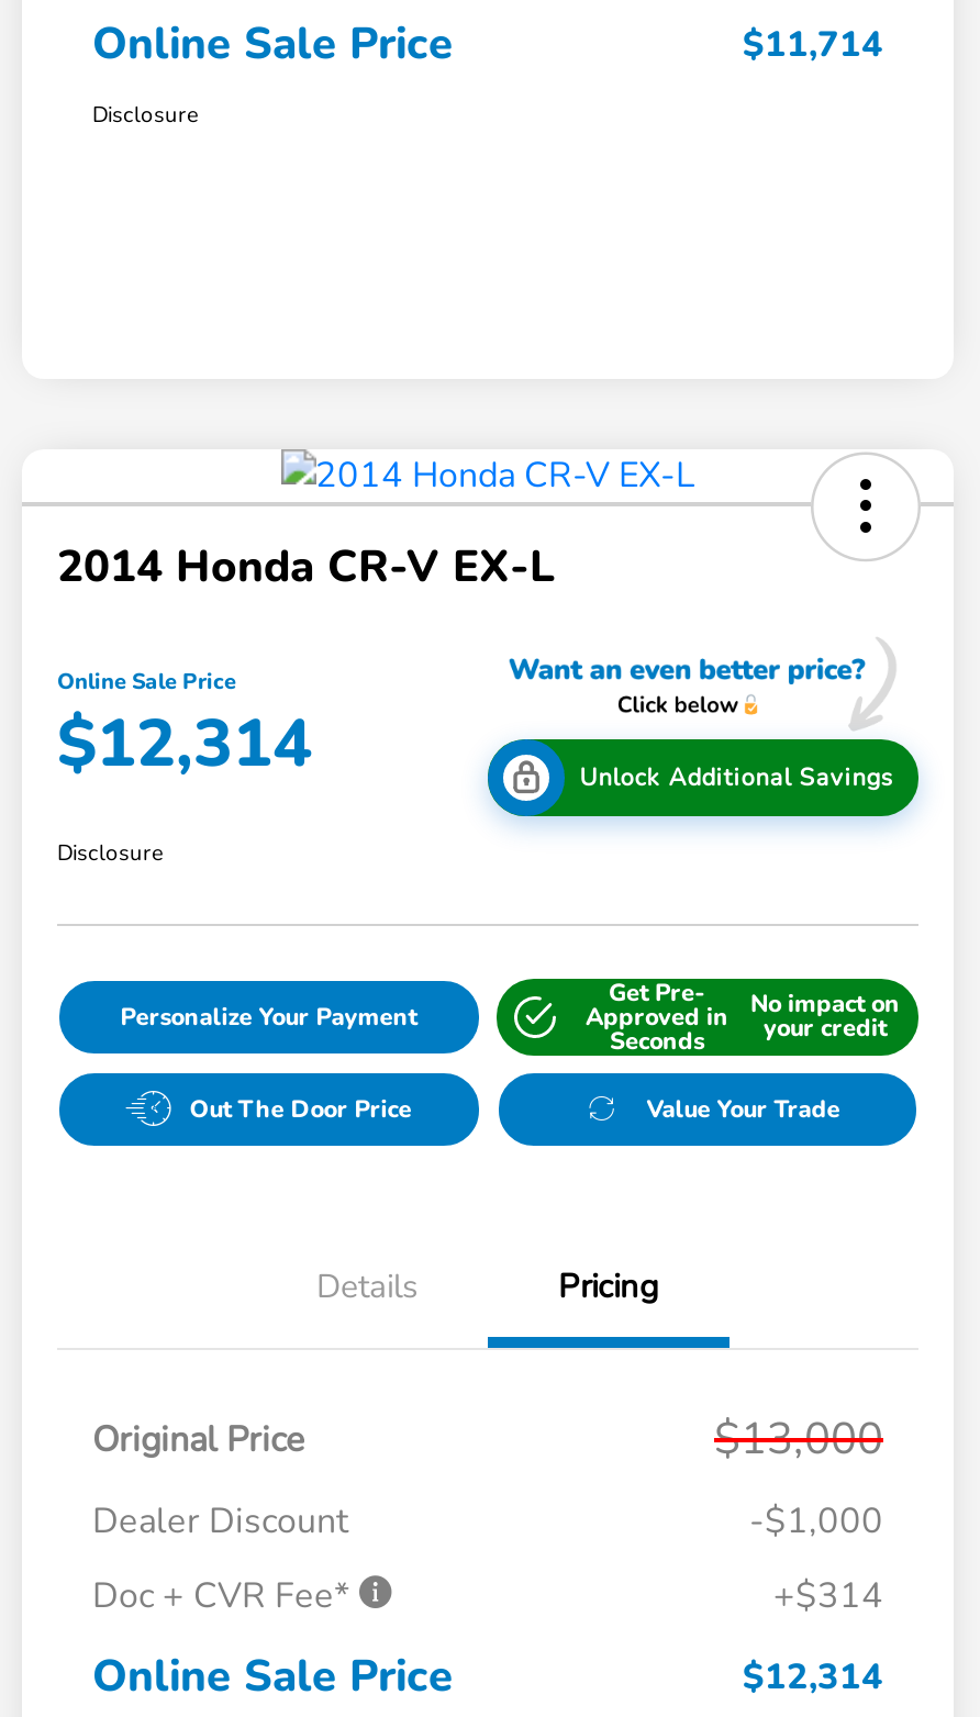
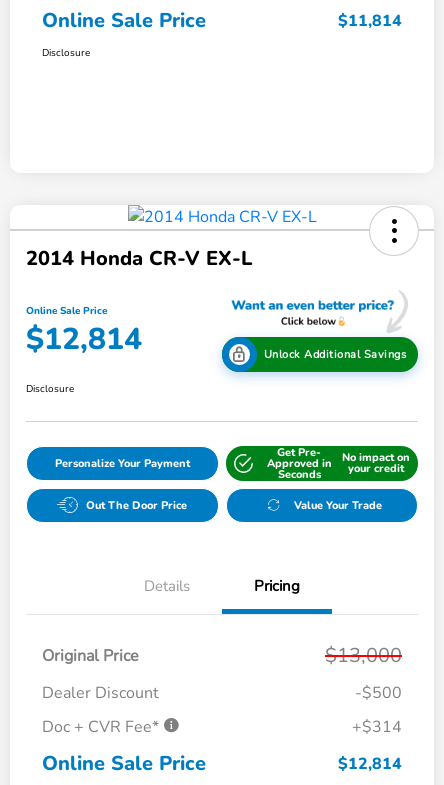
- $11,714
+ $11,814

- $12,314
+ $12,814

- -$1,000
+ -$500

- $12,314
+ $12,814
